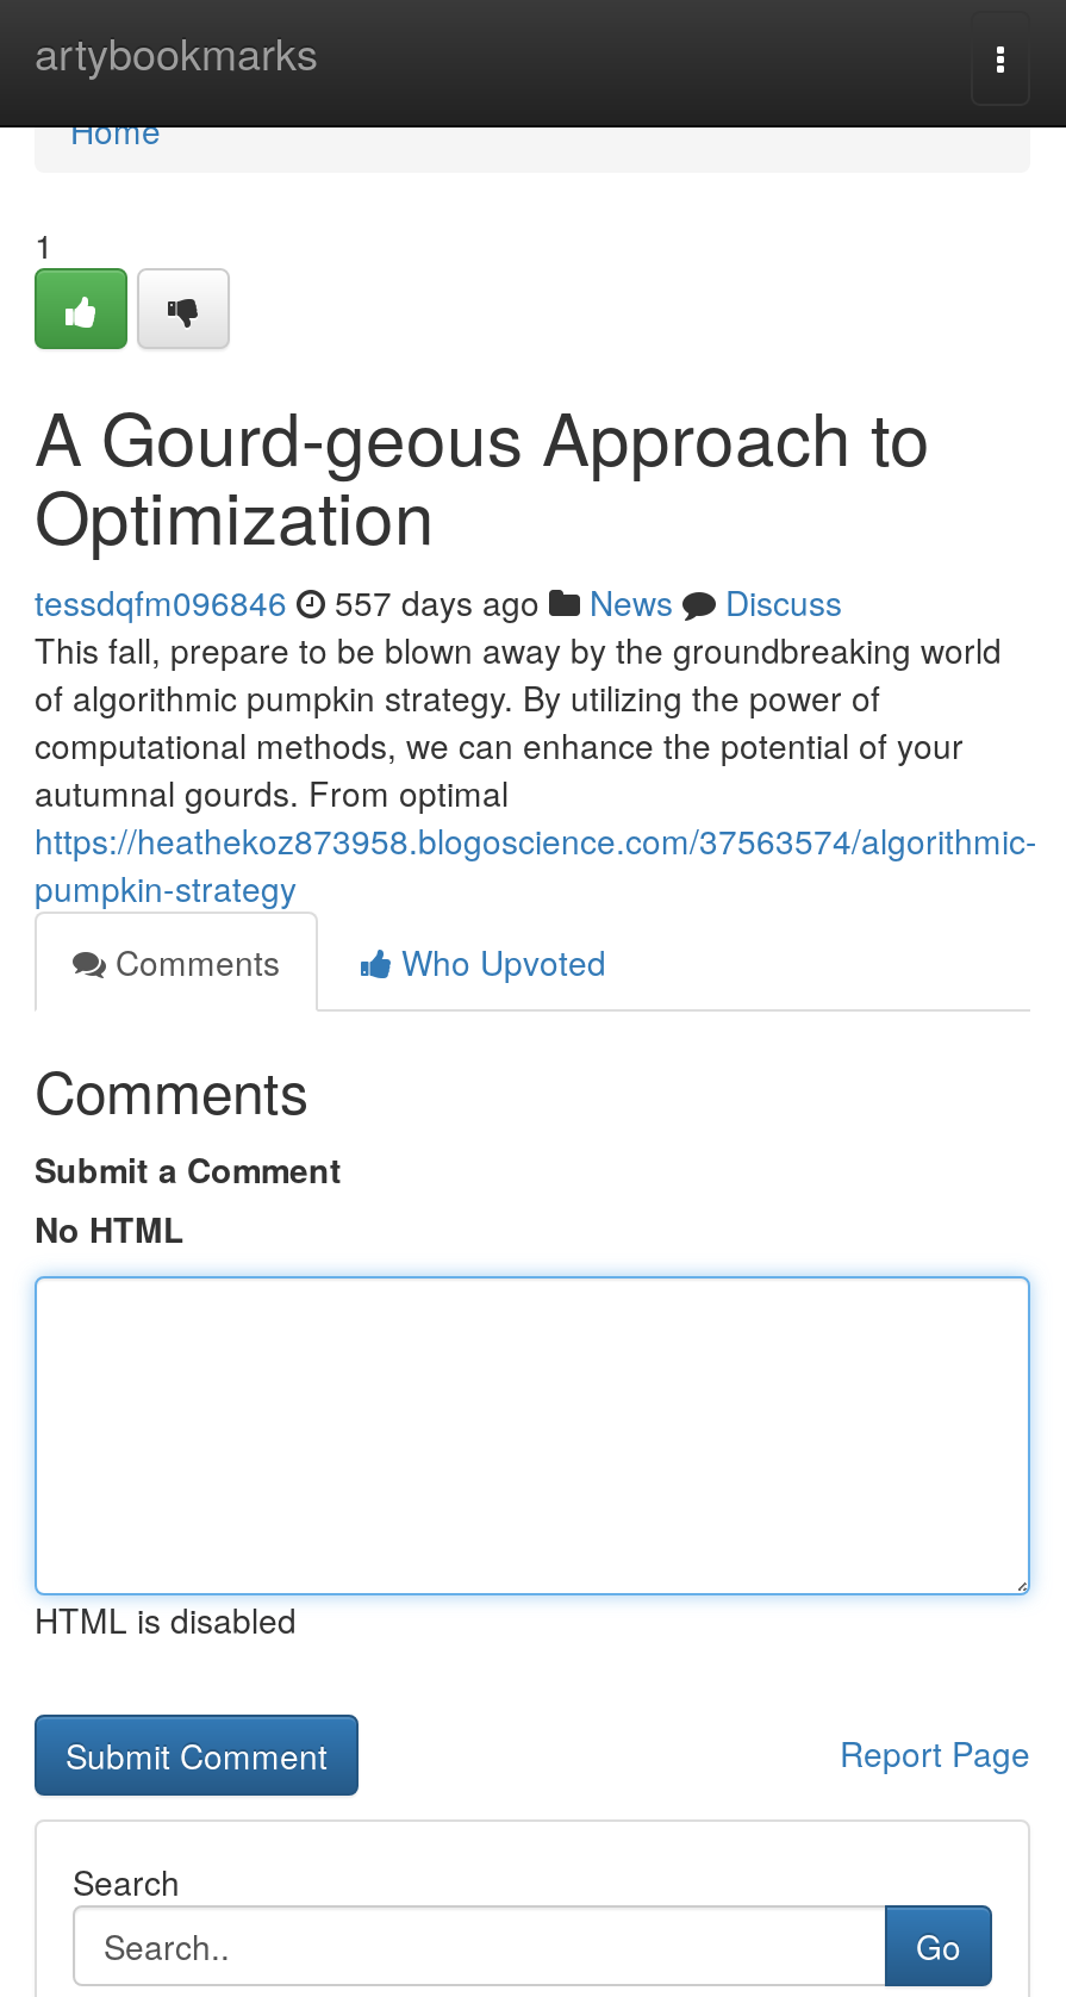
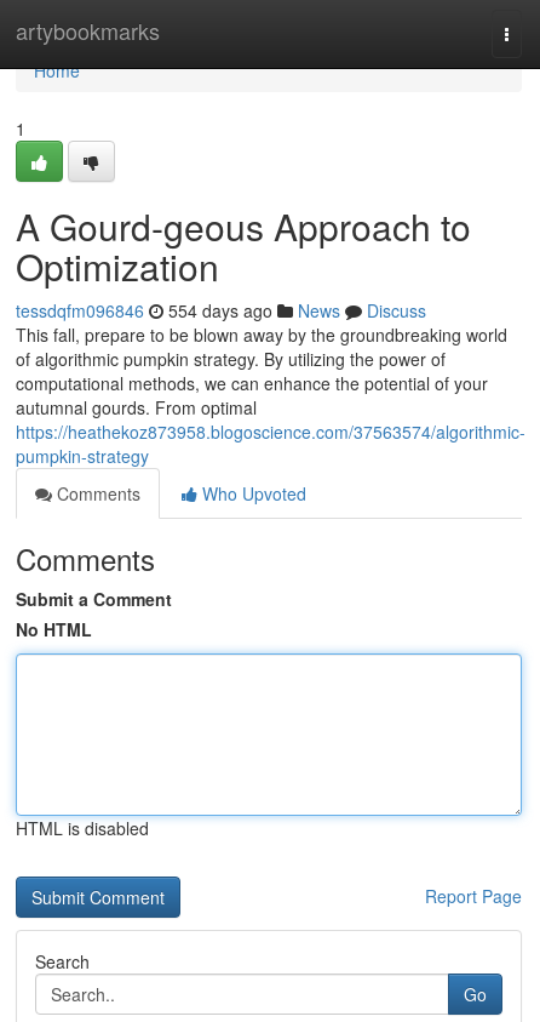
- tessdqfm096846 557 days ago News Discuss
+ tessdqfm096846 554 days ago News Discuss
